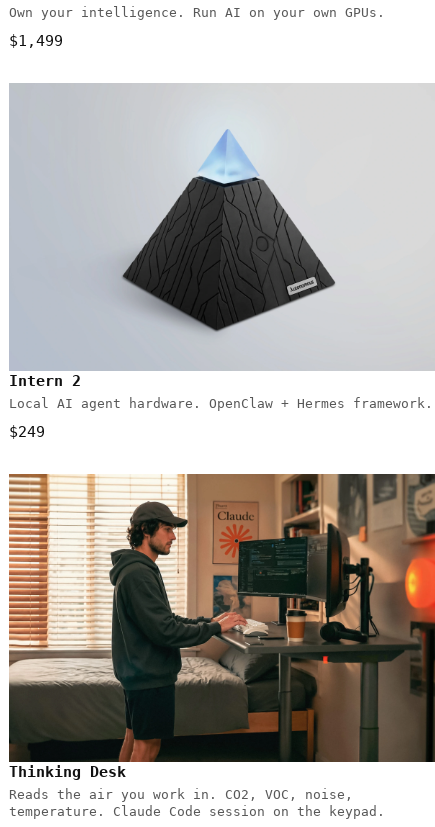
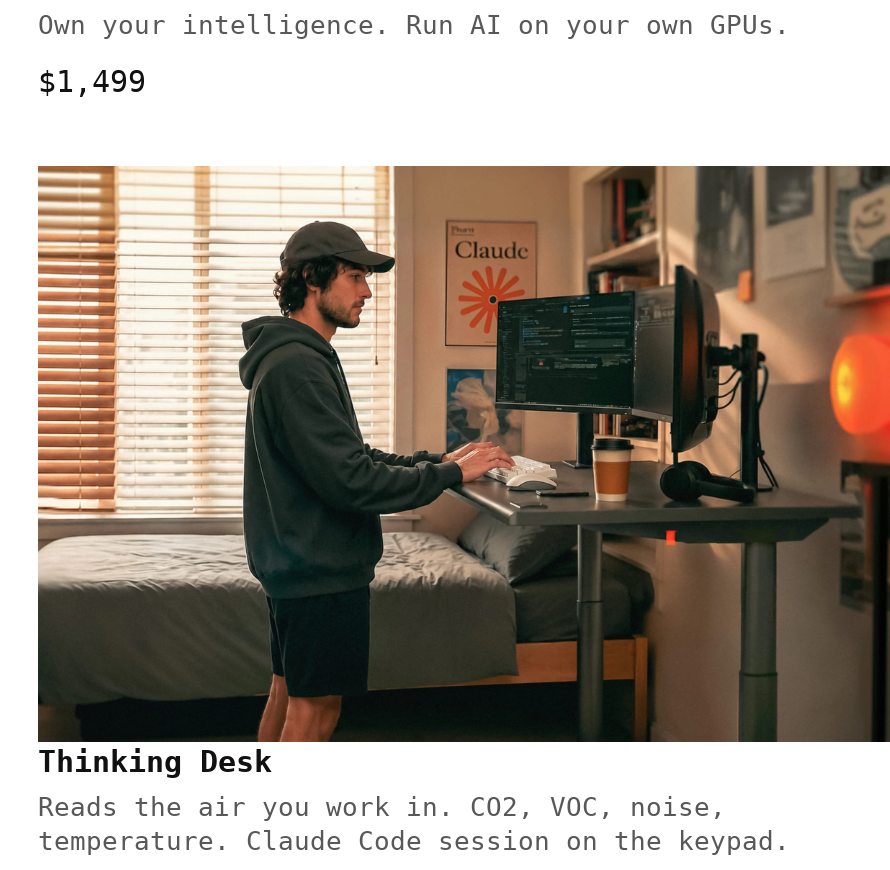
- [image]
- Intern 2
- Local AI agent hardware. OpenClaw + Hermes framework.
- $249
